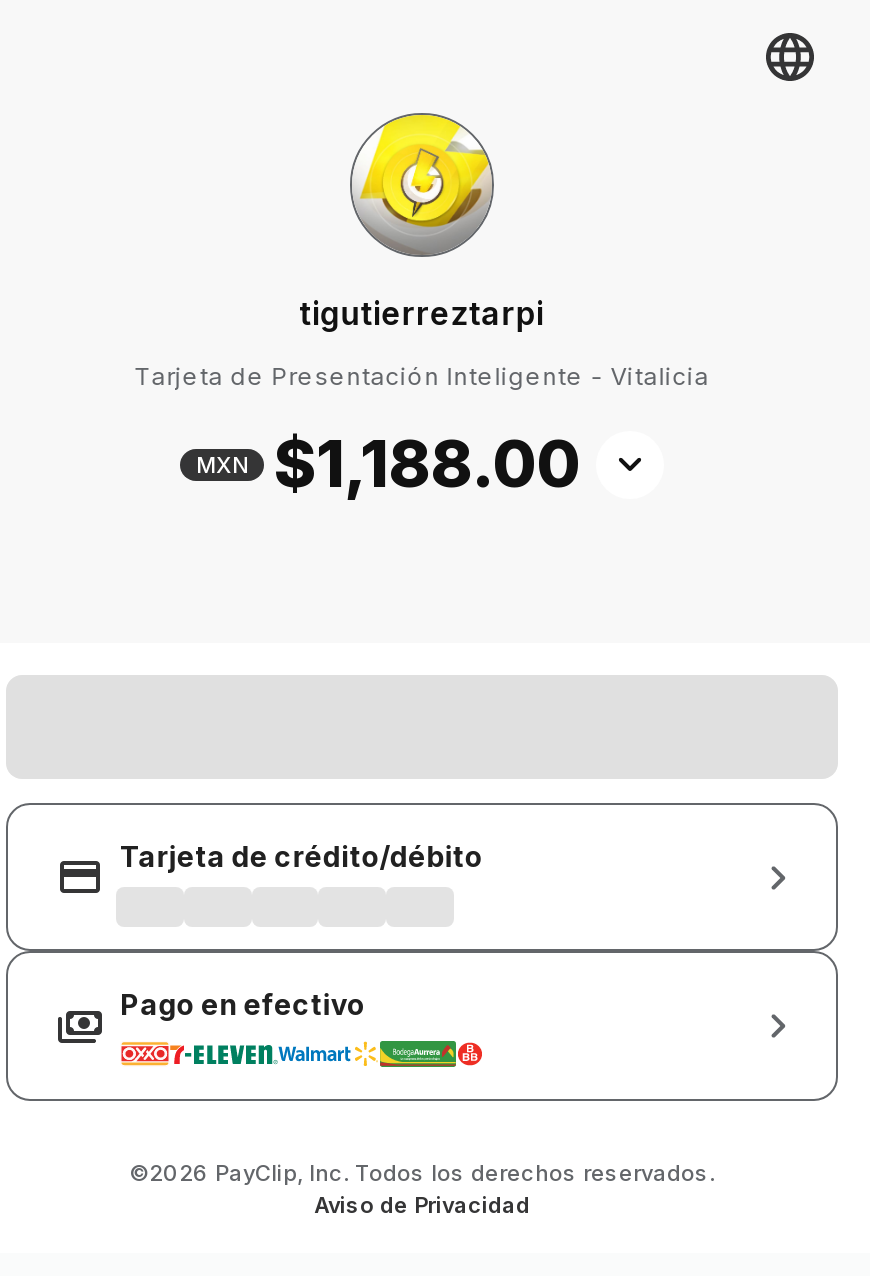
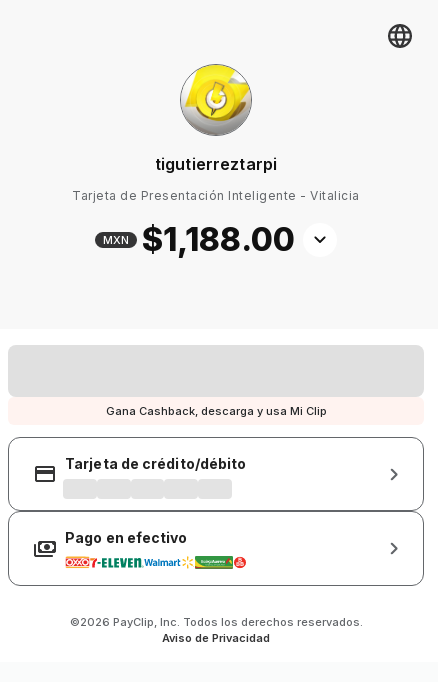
+ Gana Cashback, descarga y usa Mi Clip
